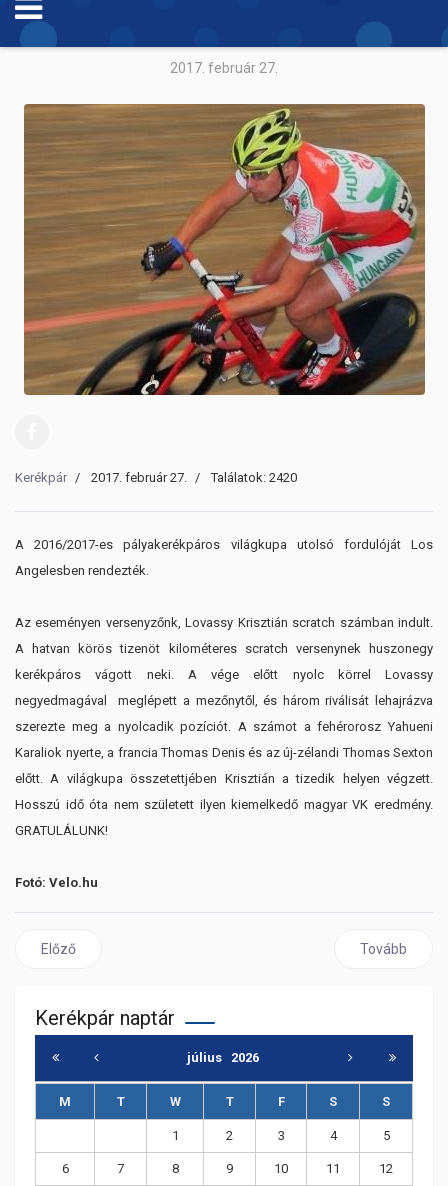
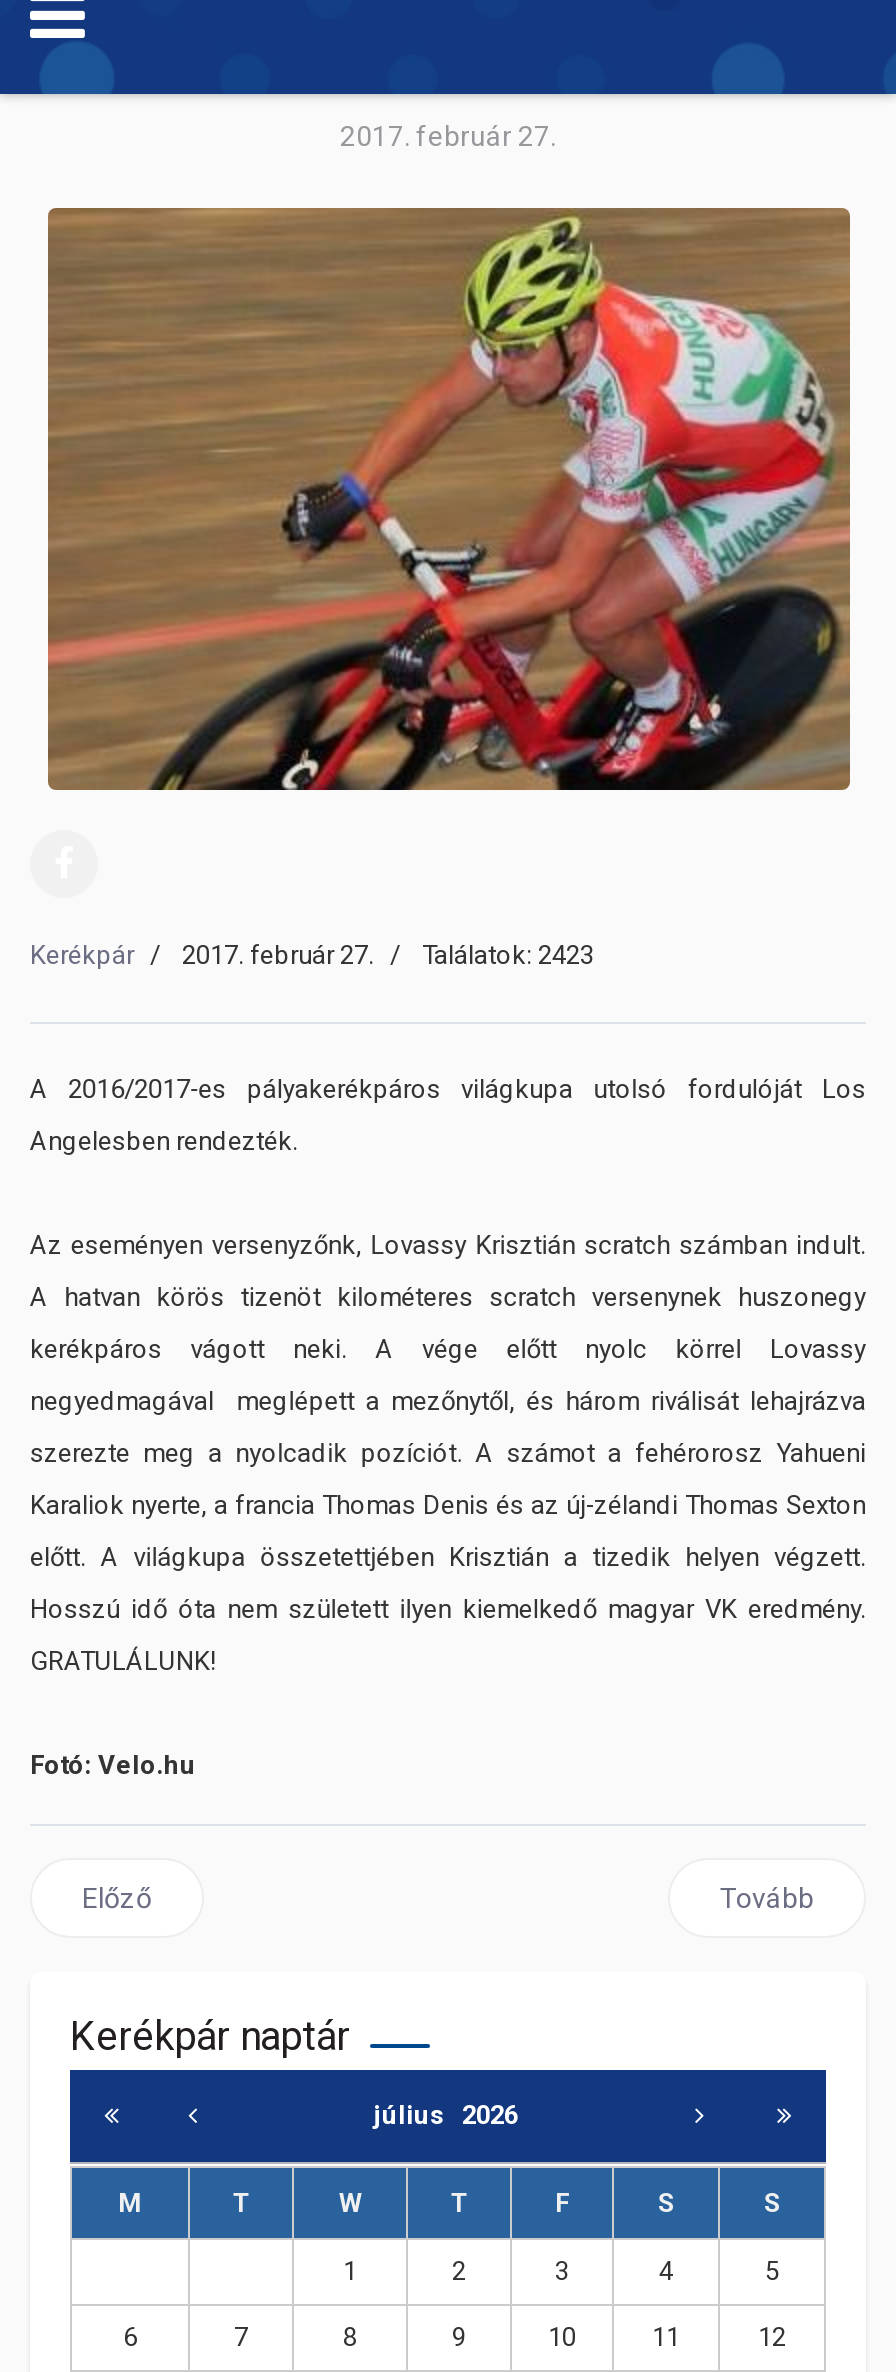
- Kerékpár 2017. február 27. Találatok: 2420
+ Kerékpár 2017. február 27. Találatok: 2423
